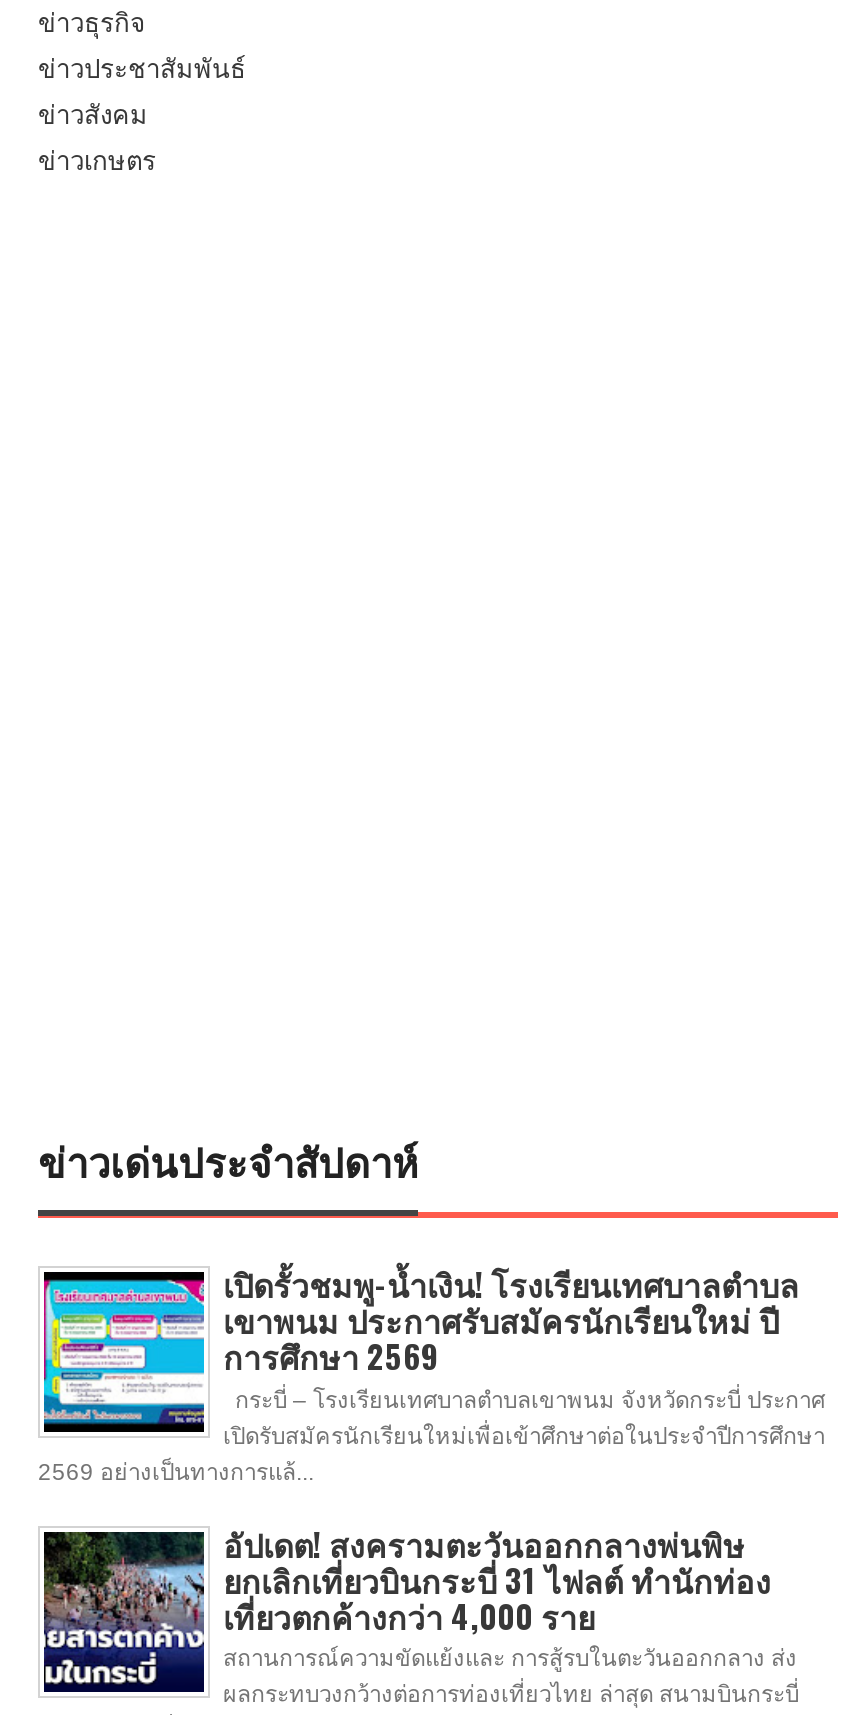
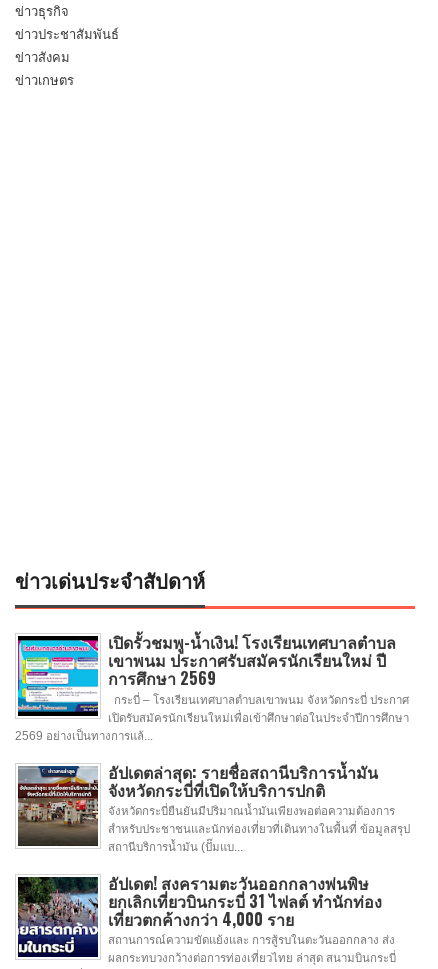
+ [image]
+ อัปเดตล่าสุด: รายชื่อสถานีบริการน้ำมัน
+ จังหวัดกระบี่ที่เปิดให้บริการปกติ
+ จังหวัดกระบี่ยืนยันมีปริมาณน้ำมันเพียงพอต่อความต้องการ
+ สำหรับประชาชนและนักท่องเที่ยวที่เดินทางในพื้นที่ ข้อมูลสรุป
+ สถานีบริการน้ำมัน (ปั๊มแบ...
